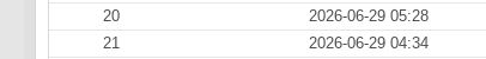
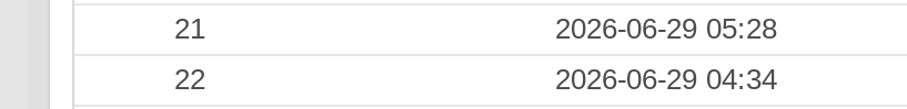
- 20
+ 21

- 21
+ 22
